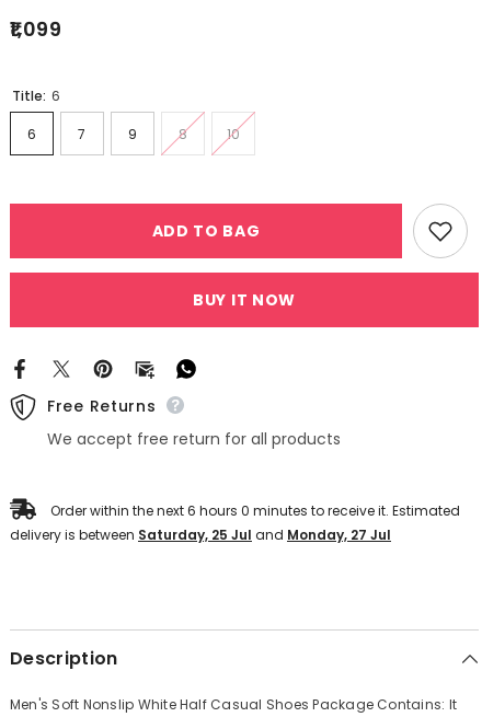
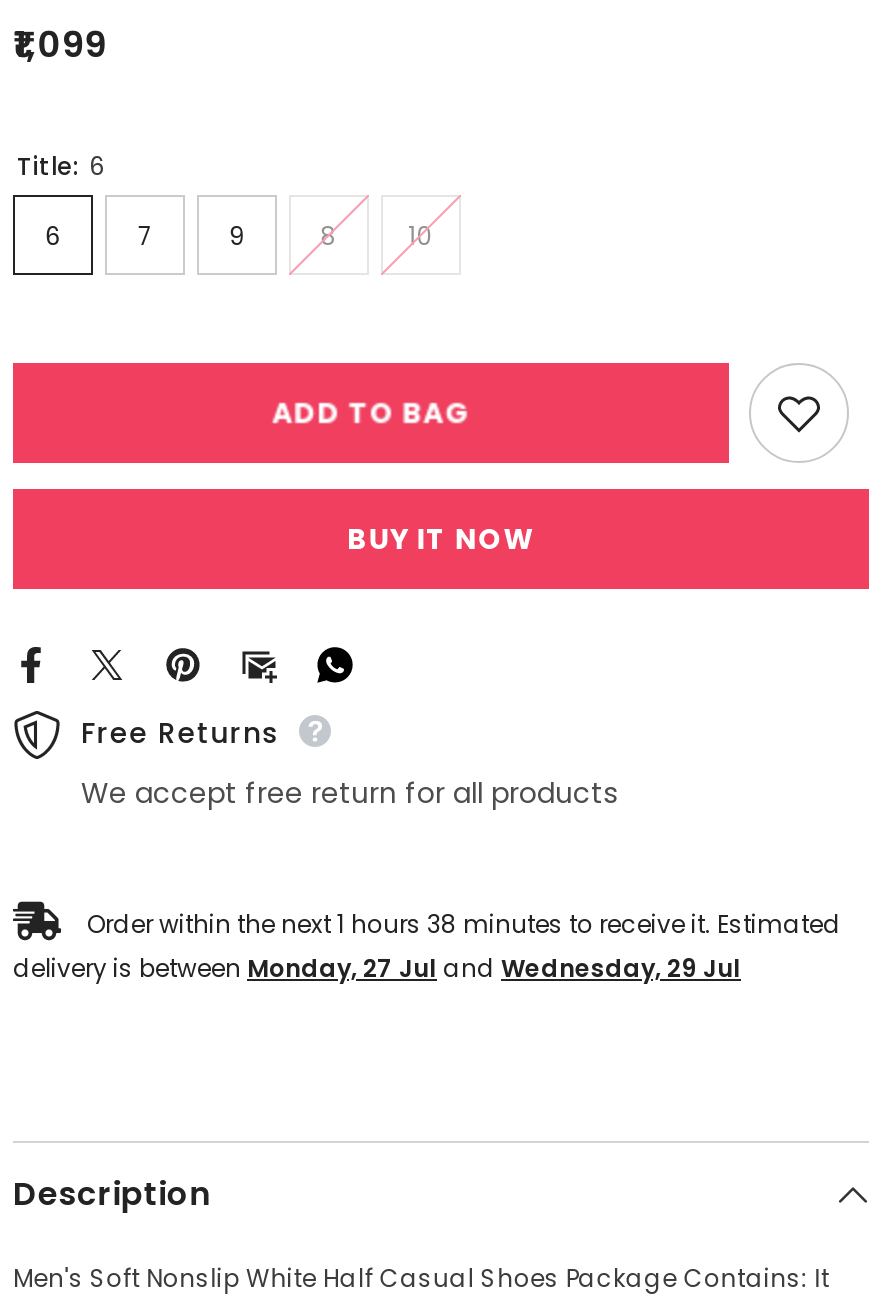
- Order within the next 6 hours 0 minutes to receive it. Estimated
+ Order within the next 1 hours 38 minutes to receive it. Estimated

- delivery is between Saturday, 25 Jul and Monday, 27 Jul
+ delivery is between Monday, 27 Jul and Wednesday, 29 Jul
